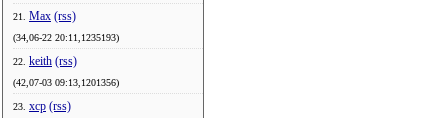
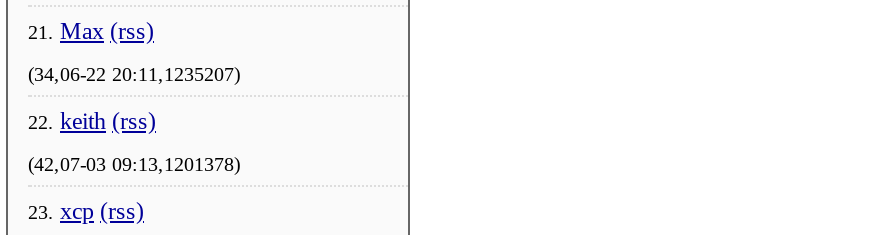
- (34,06-22 20:11,1235193)
+ (34,06-22 20:11,1235207)

- (42,07-03 09:13,1201356)
+ (42,07-03 09:13,1201378)
